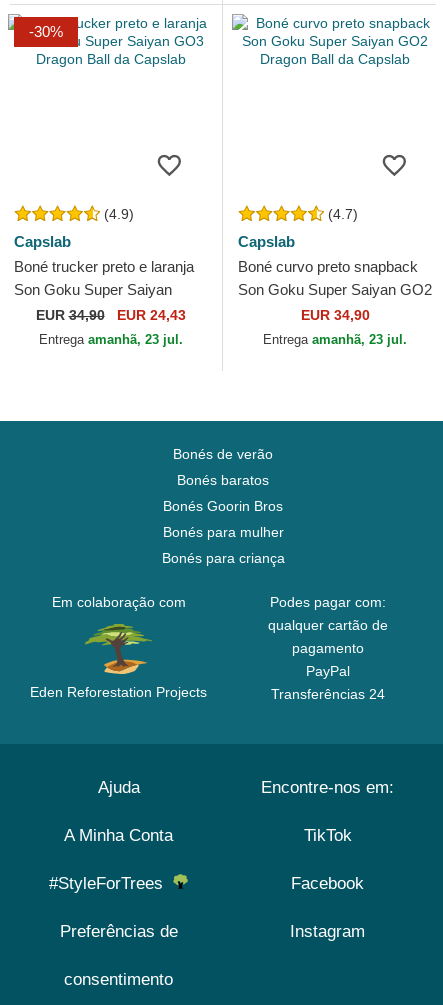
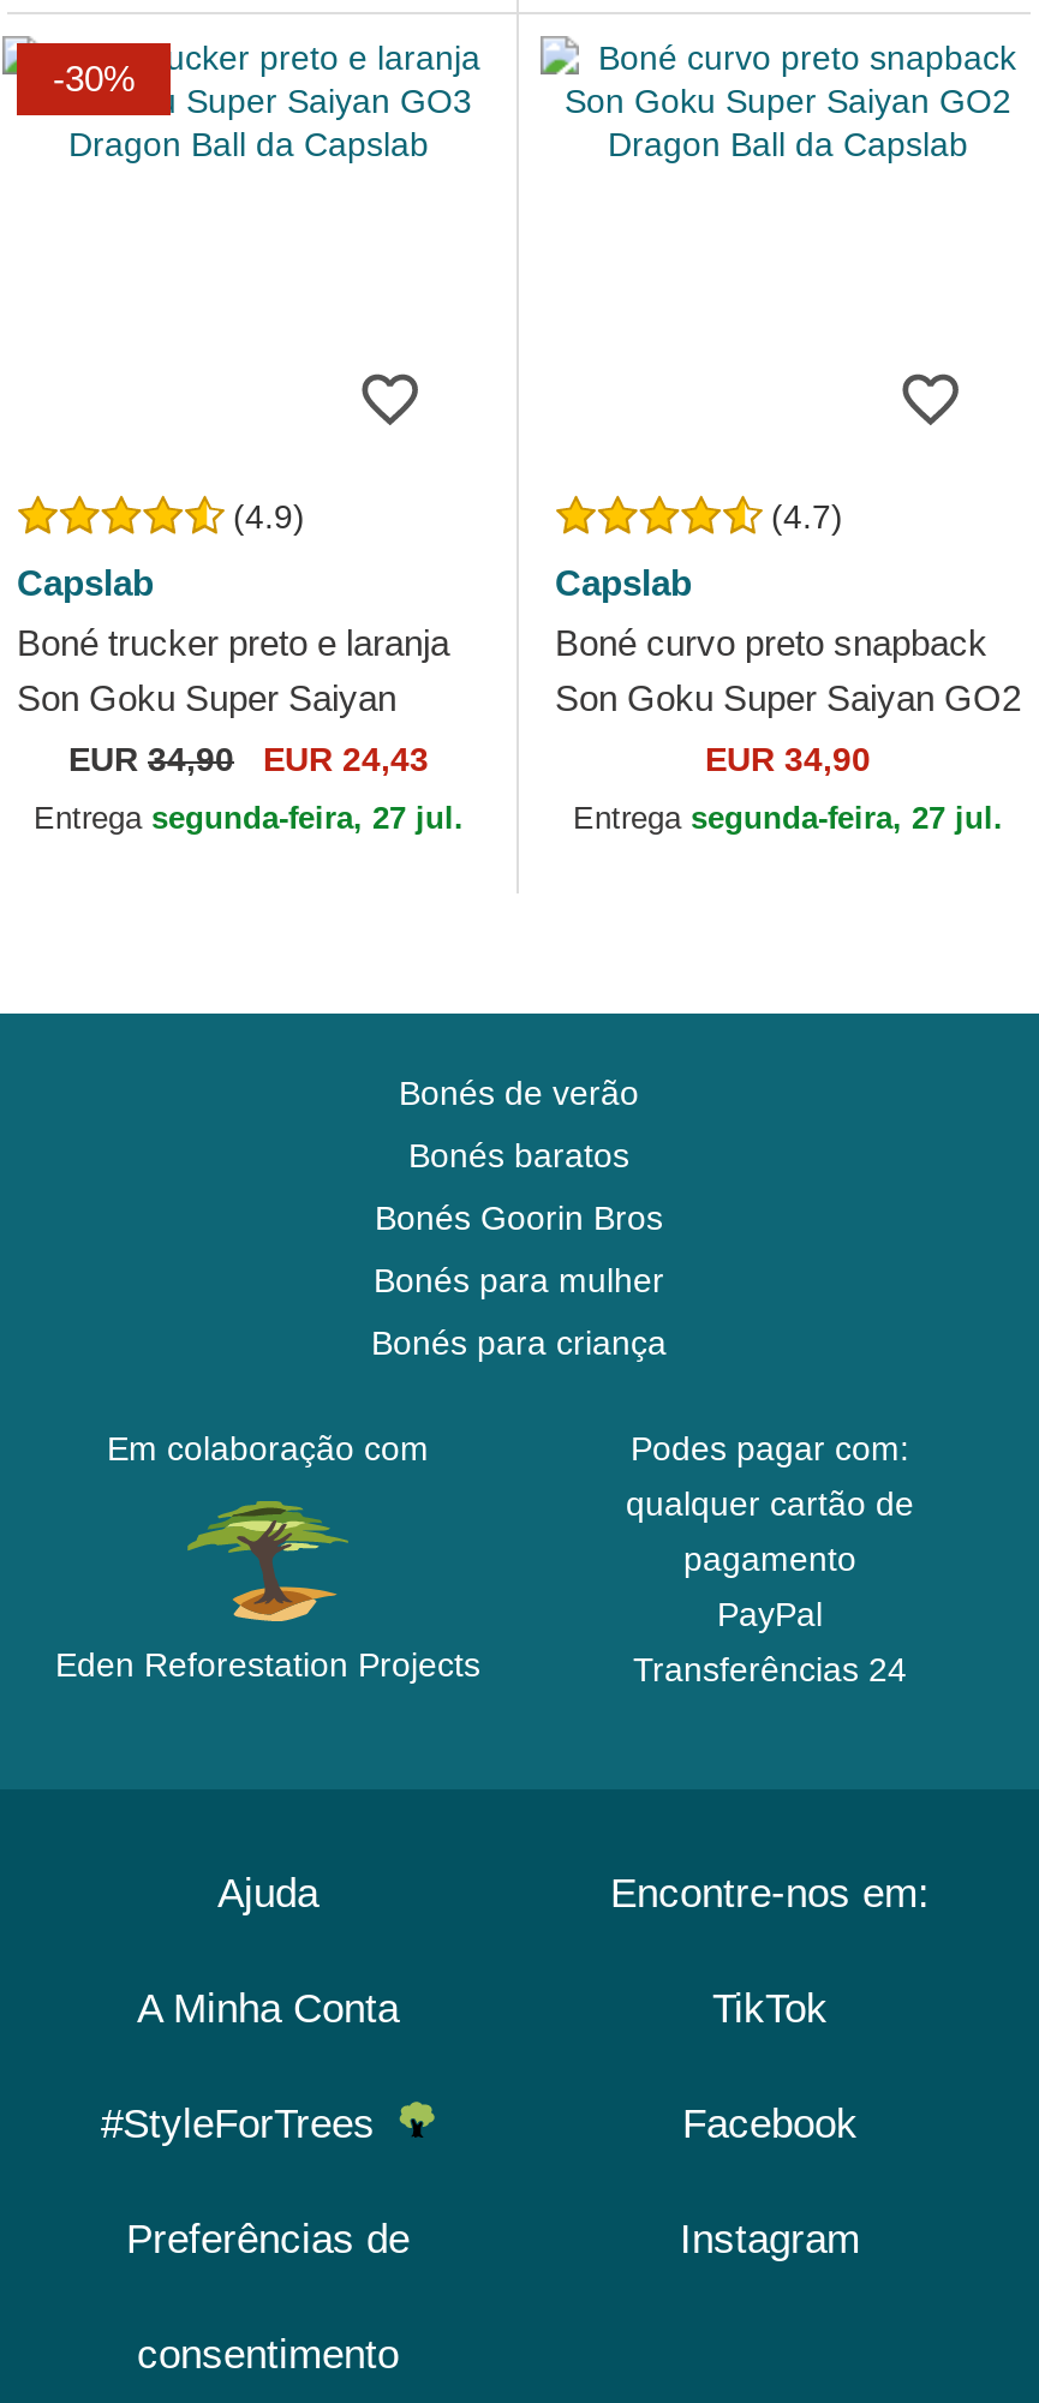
- Entrega amanhã, 23 jul.
+ Entrega segunda-feira, 27 jul.

- Entrega amanhã, 23 jul.
+ Entrega segunda-feira, 27 jul.
